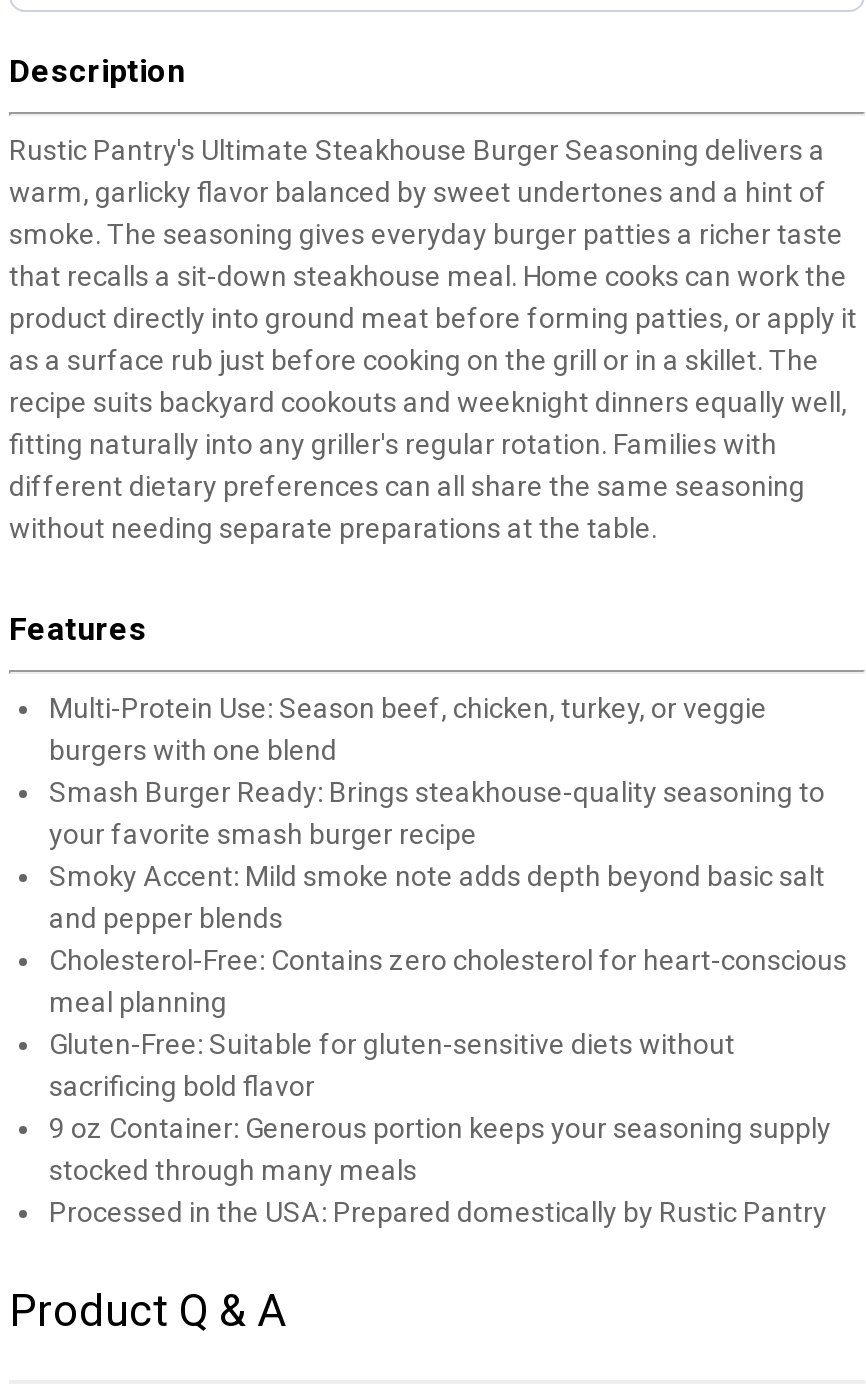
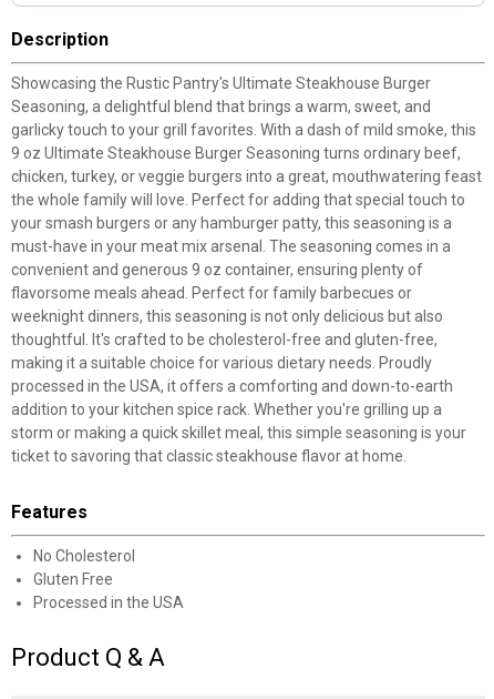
- Rustic Pantry's Ultimate Steakhouse Burger Seasoning delivers a
- warm, garlicky flavor balanced by sweet undertones and a hint of
- smoke. The seasoning gives everyday burger patties a richer taste
- that recalls a sit-down steakhouse meal. Home cooks can work the
- product directly into ground meat before forming patties, or apply it
- as a surface rub just before cooking on the grill or in a skillet. The
- recipe suits backyard cookouts and weeknight dinners equally well,
- fitting naturally into any griller's regular rotation. Families with
- different dietary preferences can all share the same seasoning
- without needing separate preparations at the table.
+ Showcasing the Rustic Pantry's Ultimate Steakhouse Burger
+ Seasoning, a delightful blend that brings a warm, sweet, and
+ garlicky touch to your grill favorites. With a dash of mild smoke, this
+ 9 oz Ultimate Steakhouse Burger Seasoning turns ordinary beef,
+ chicken, turkey, or veggie burgers into a great, mouthwatering feast
+ the whole family will love. Perfect for adding that special touch to
+ your smash burgers or any hamburger patty, this seasoning is a
+ must-have in your meat mix arsenal. The seasoning comes in a
+ convenient and generous 9 oz container, ensuring plenty of
+ flavorsome meals ahead. Perfect for family barbecues or
+ weeknight dinners, this seasoning is not only delicious but also
+ thoughtful. It's crafted to be cholesterol-free and gluten-free,
+ making it a suitable choice for various dietary needs. Proudly
+ processed in the USA, it offers a comforting and down-to-earth
+ addition to your kitchen spice rack. Whether you're grilling up a
+ storm or making a quick skillet meal, this simple seasoning is your
+ ticket to savoring that classic steakhouse flavor at home.

moved down: Features

- Multi-Protein Use: Season beef, chicken, turkey, or veggie
- burgers with one blend
- Smash Burger Ready: Brings steakhouse-quality seasoning to
- your favorite smash burger recipe
- Smoky Accent: Mild smoke note adds depth beyond basic salt
- and pepper blends
- Cholesterol-Free: Contains zero cholesterol for heart-conscious
- meal planning
- Gluten-Free: Suitable for gluten-sensitive diets without
- sacrificing bold flavor
- 9 oz Container: Generous portion keeps your seasoning supply
- stocked through many meals
- Processed in the USA: Prepared domestically by Rustic Pantry
+ No Cholesterol
+ Gluten Free
+ Processed in the USA
